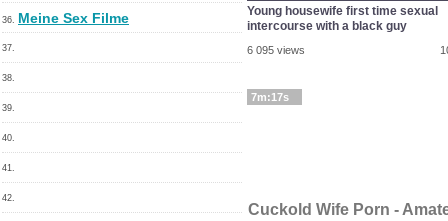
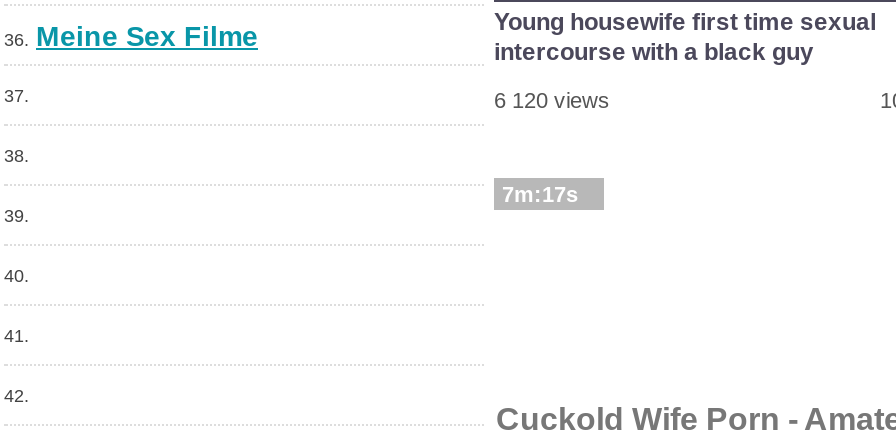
- 6 095 views
+ 6 120 views
